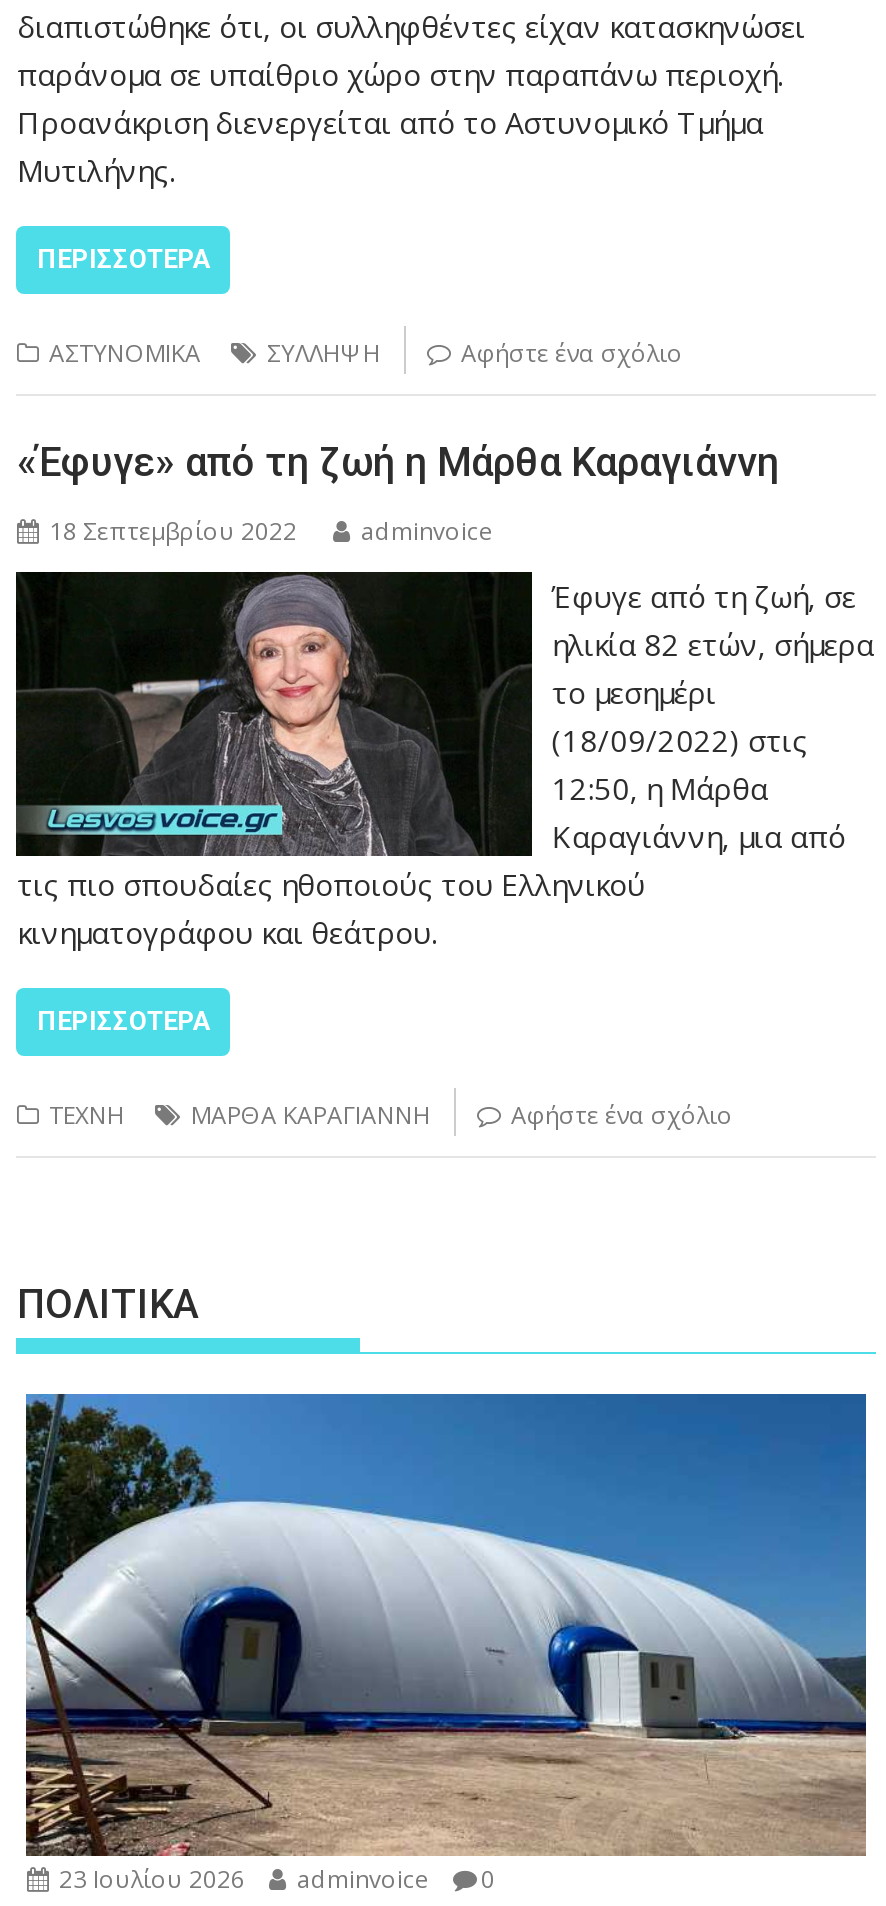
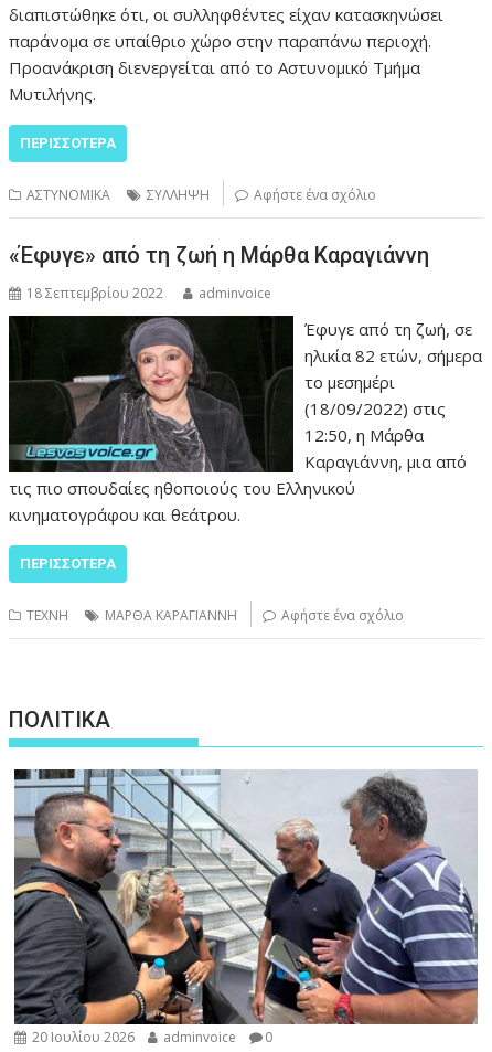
- [image]
- 23 Ιουλίου 2026 adminvoice 0
+ [image]
+ 20 Ιουλίου 2026 adminvoice 0
